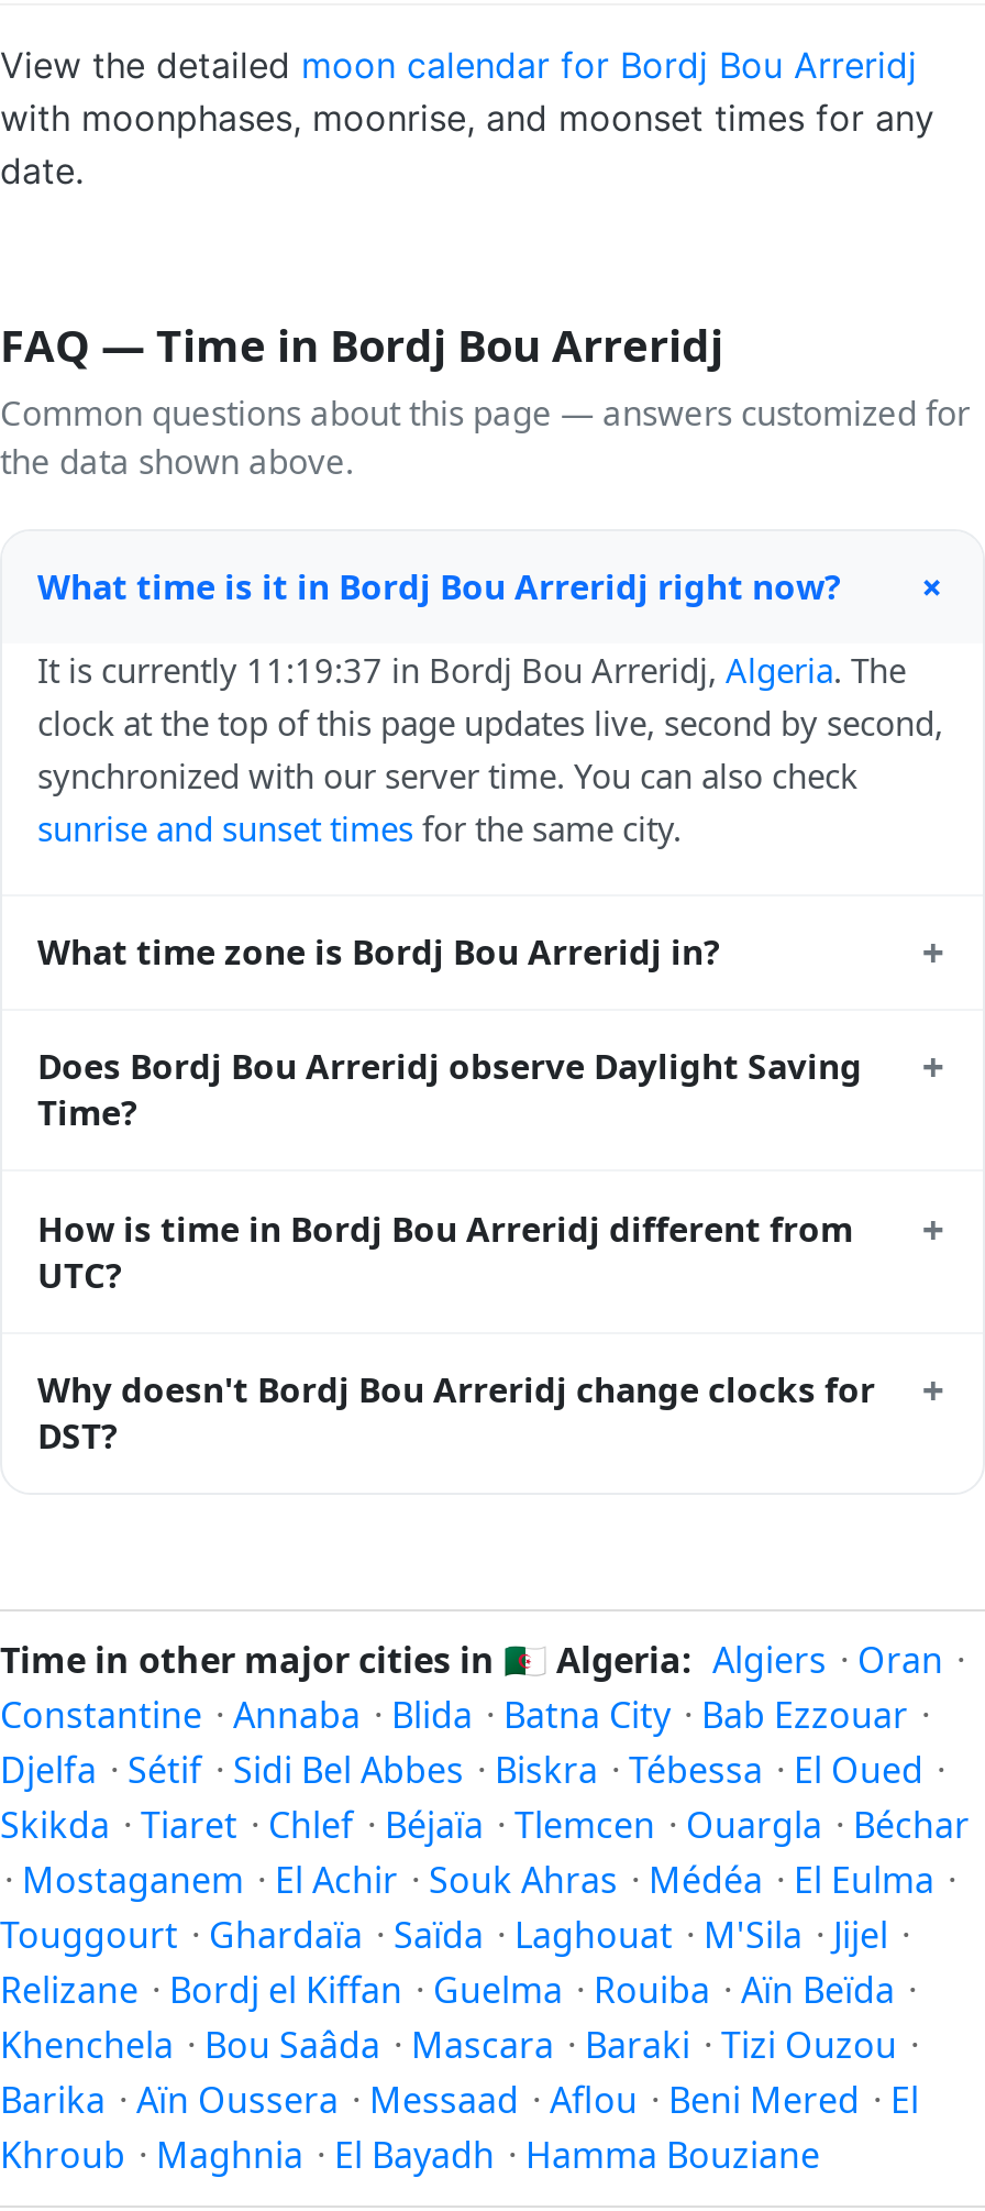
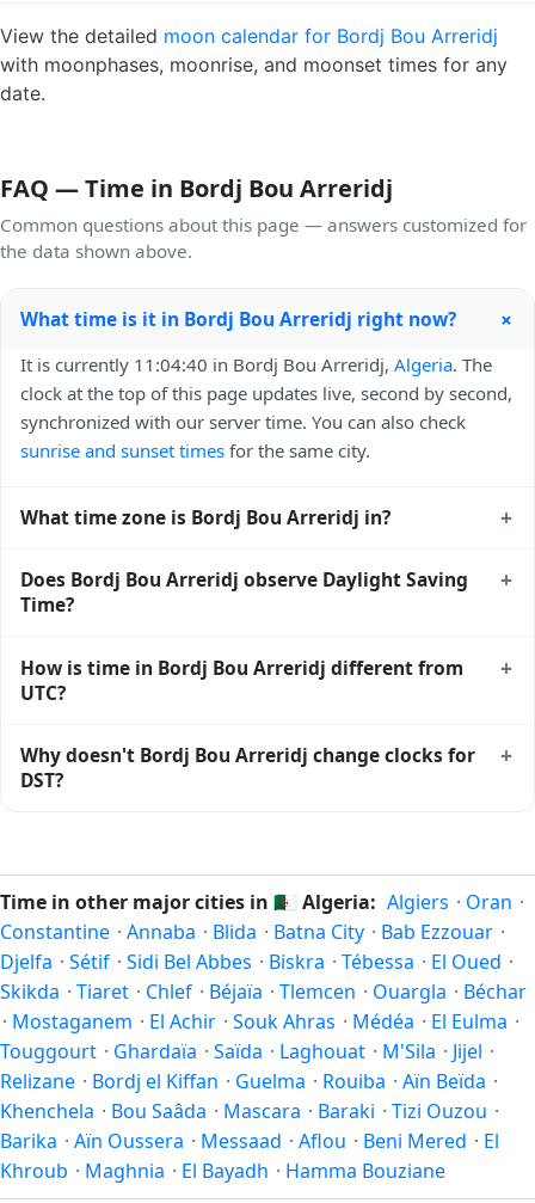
- It is currently 11:19:37 in Bordj Bou Arreridj, Algeria. The
+ It is currently 11:04:40 in Bordj Bou Arreridj, Algeria. The
